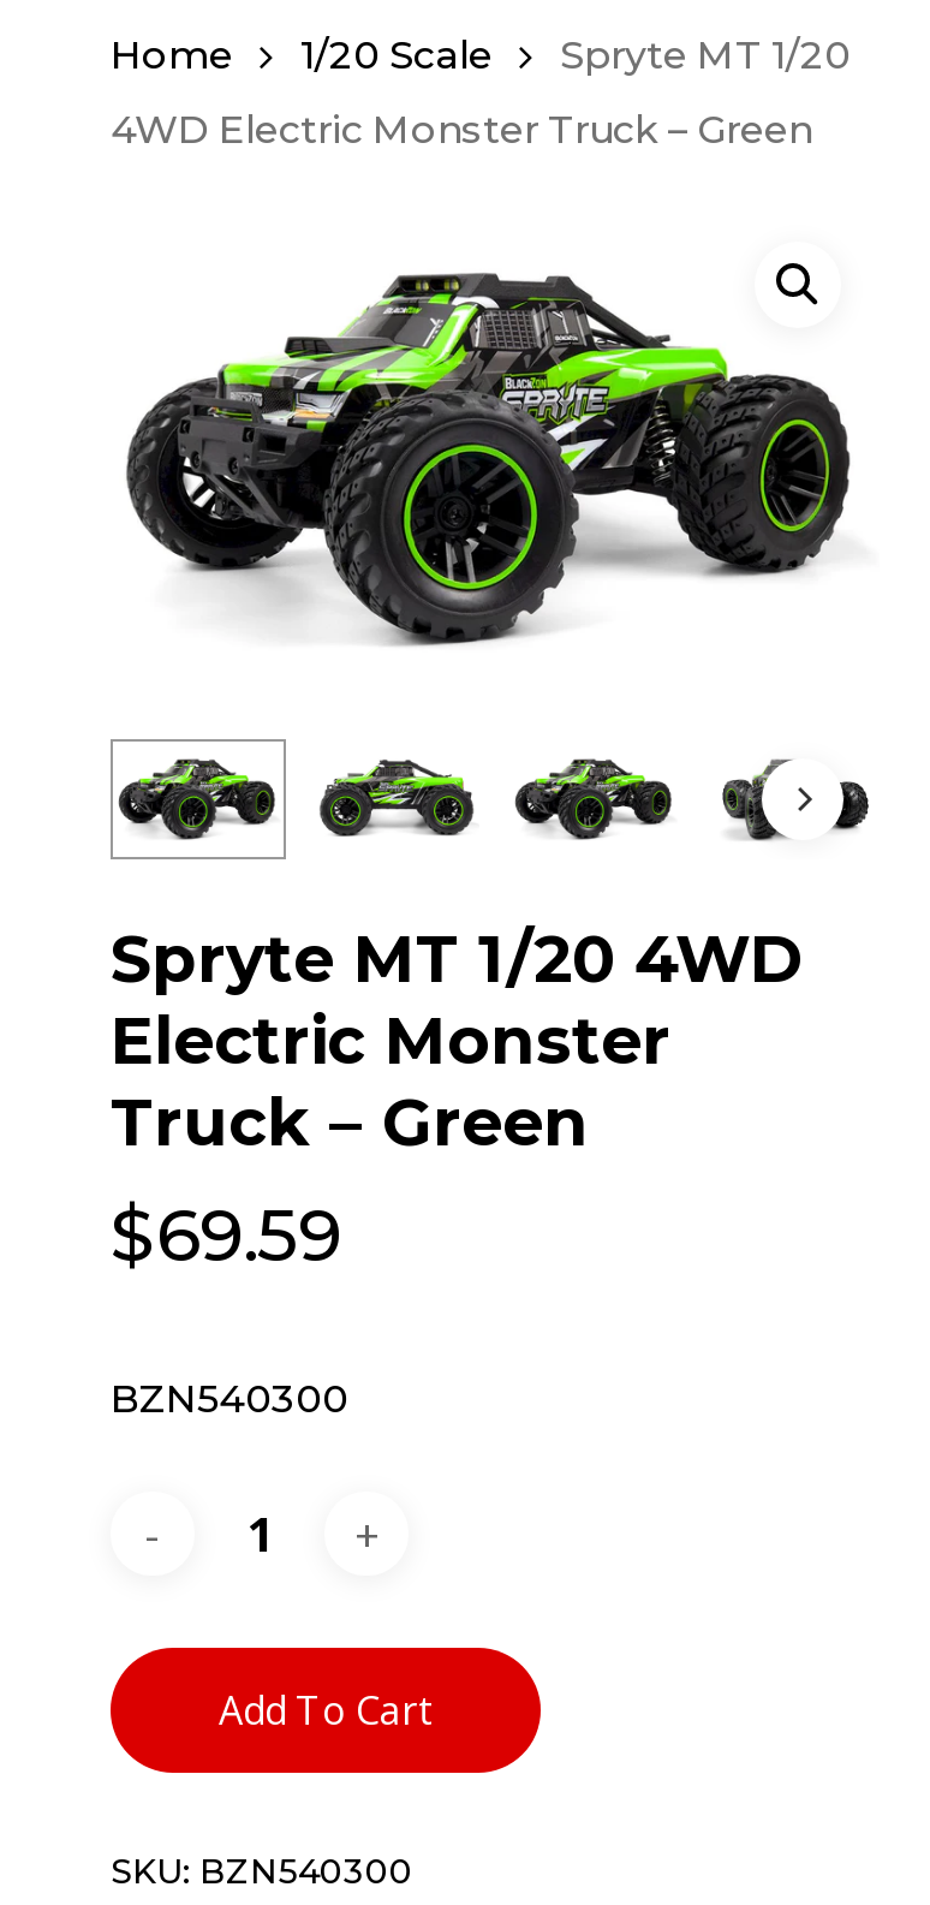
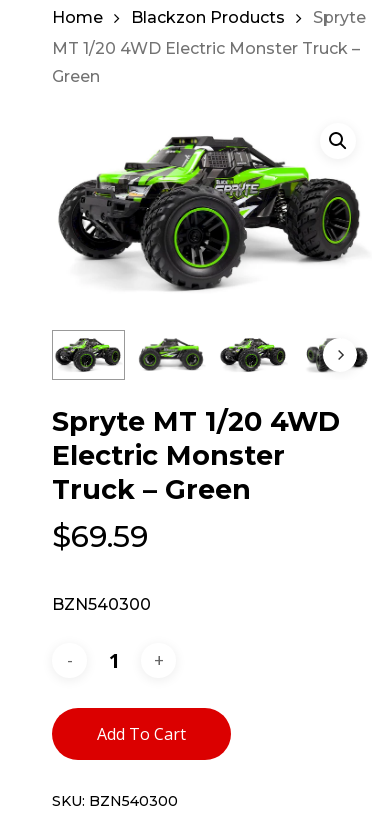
- 1/20 Scale
- Spryte MT 1/20
- 4WD Electric Monster Truck – Green
+ Blackzon Products
+ Spryte
+ MT 1/20 4WD Electric Monster Truck –
+ Green
